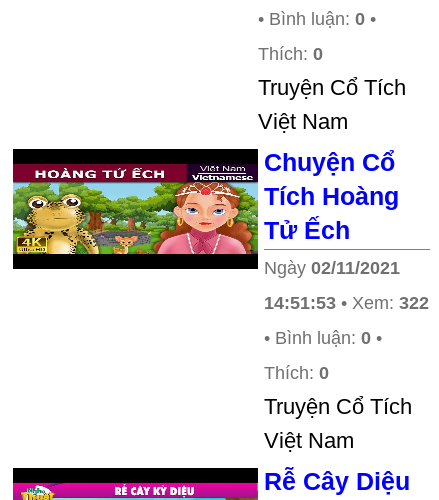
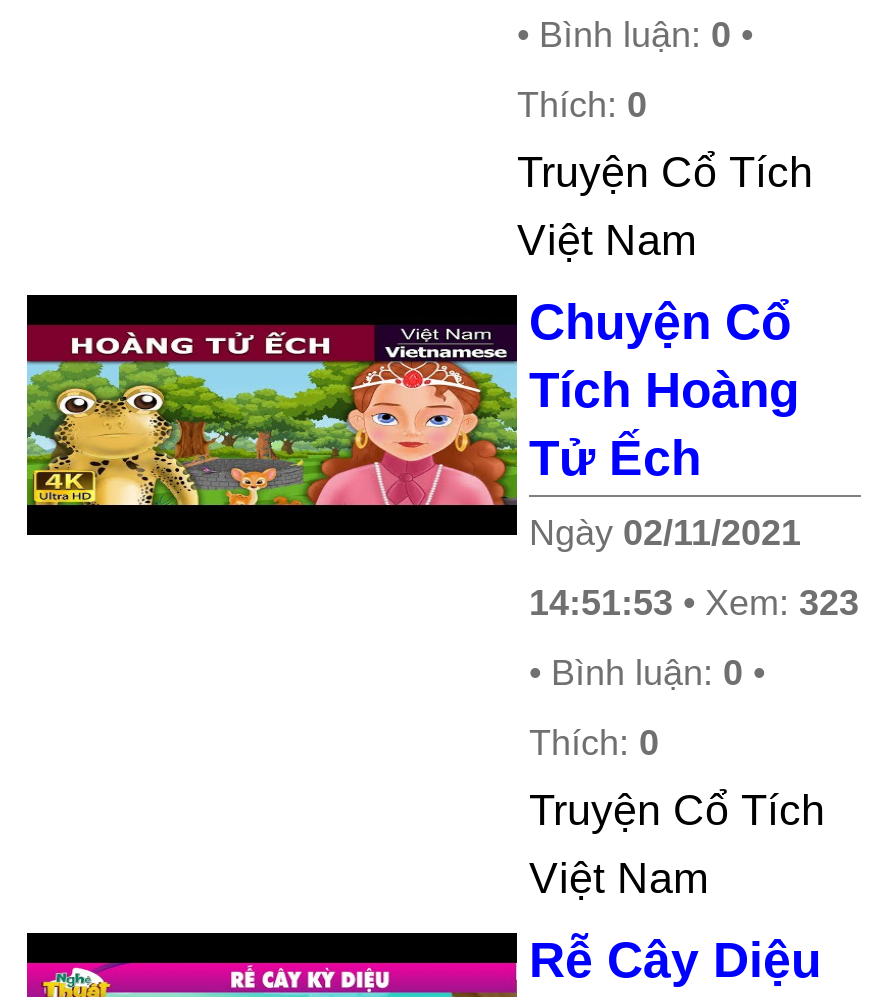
- 14:51:53 • Xem: 322
+ 14:51:53 • Xem: 323
